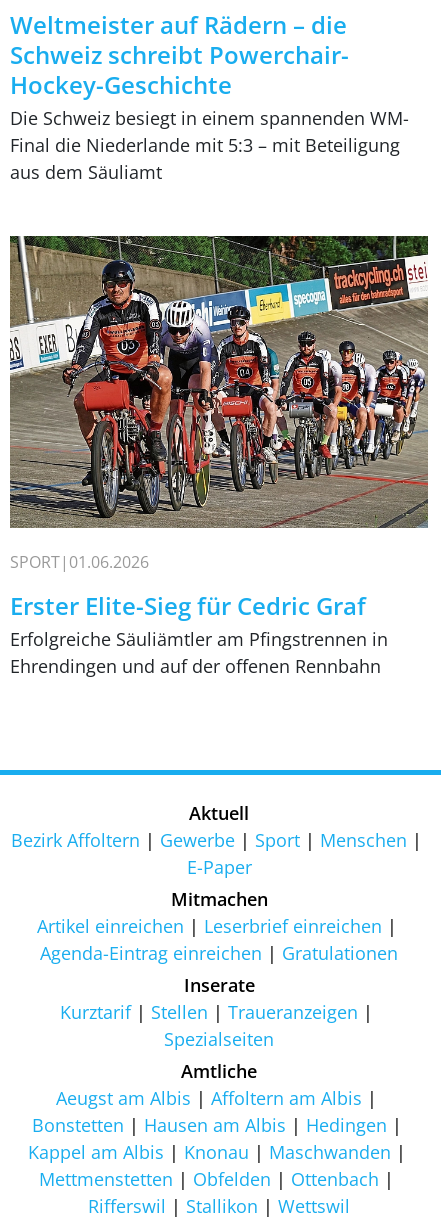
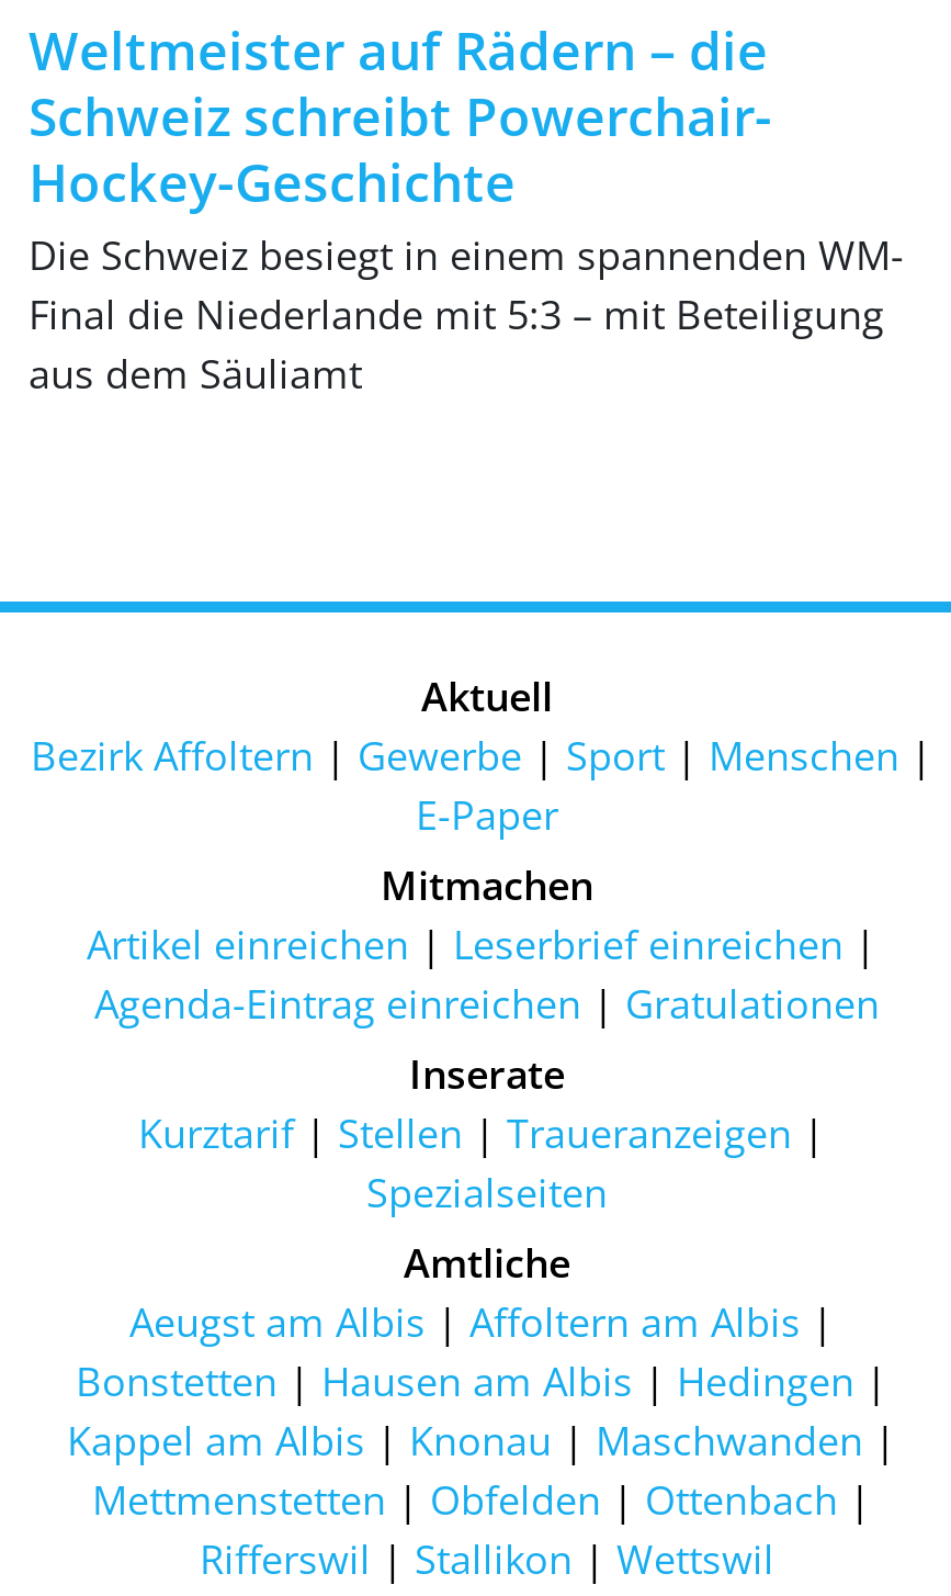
- [image]
- SPORT 01.06.2026
- Erster Elite-Sieg für Cedric Graf
- Erfolgreiche Säuliämtler am Pfingstrennen in
- Ehrendingen und auf der offenen Rennbahn
